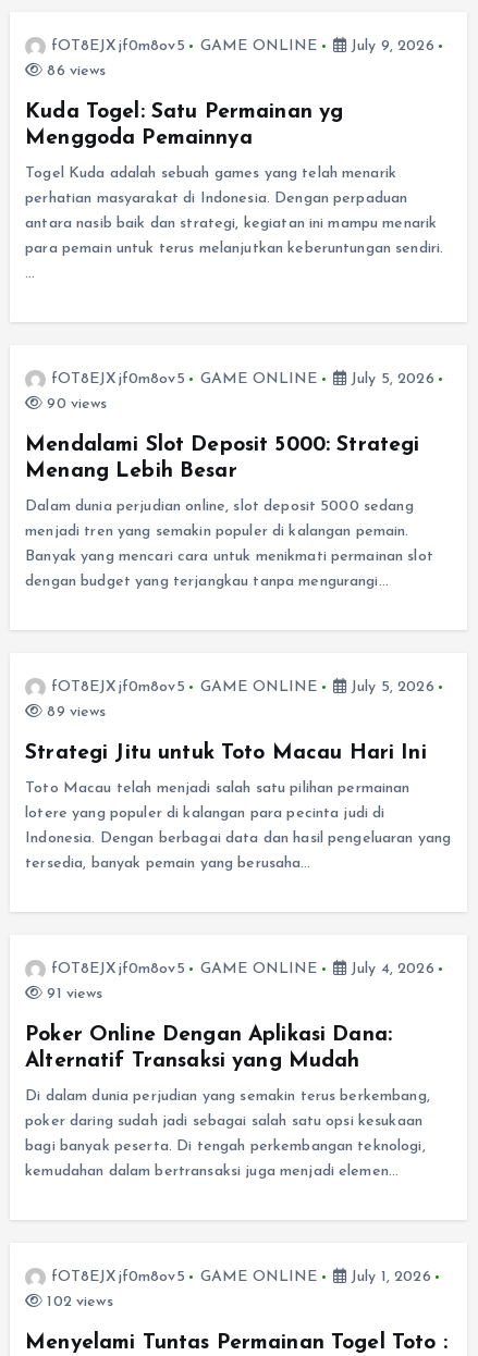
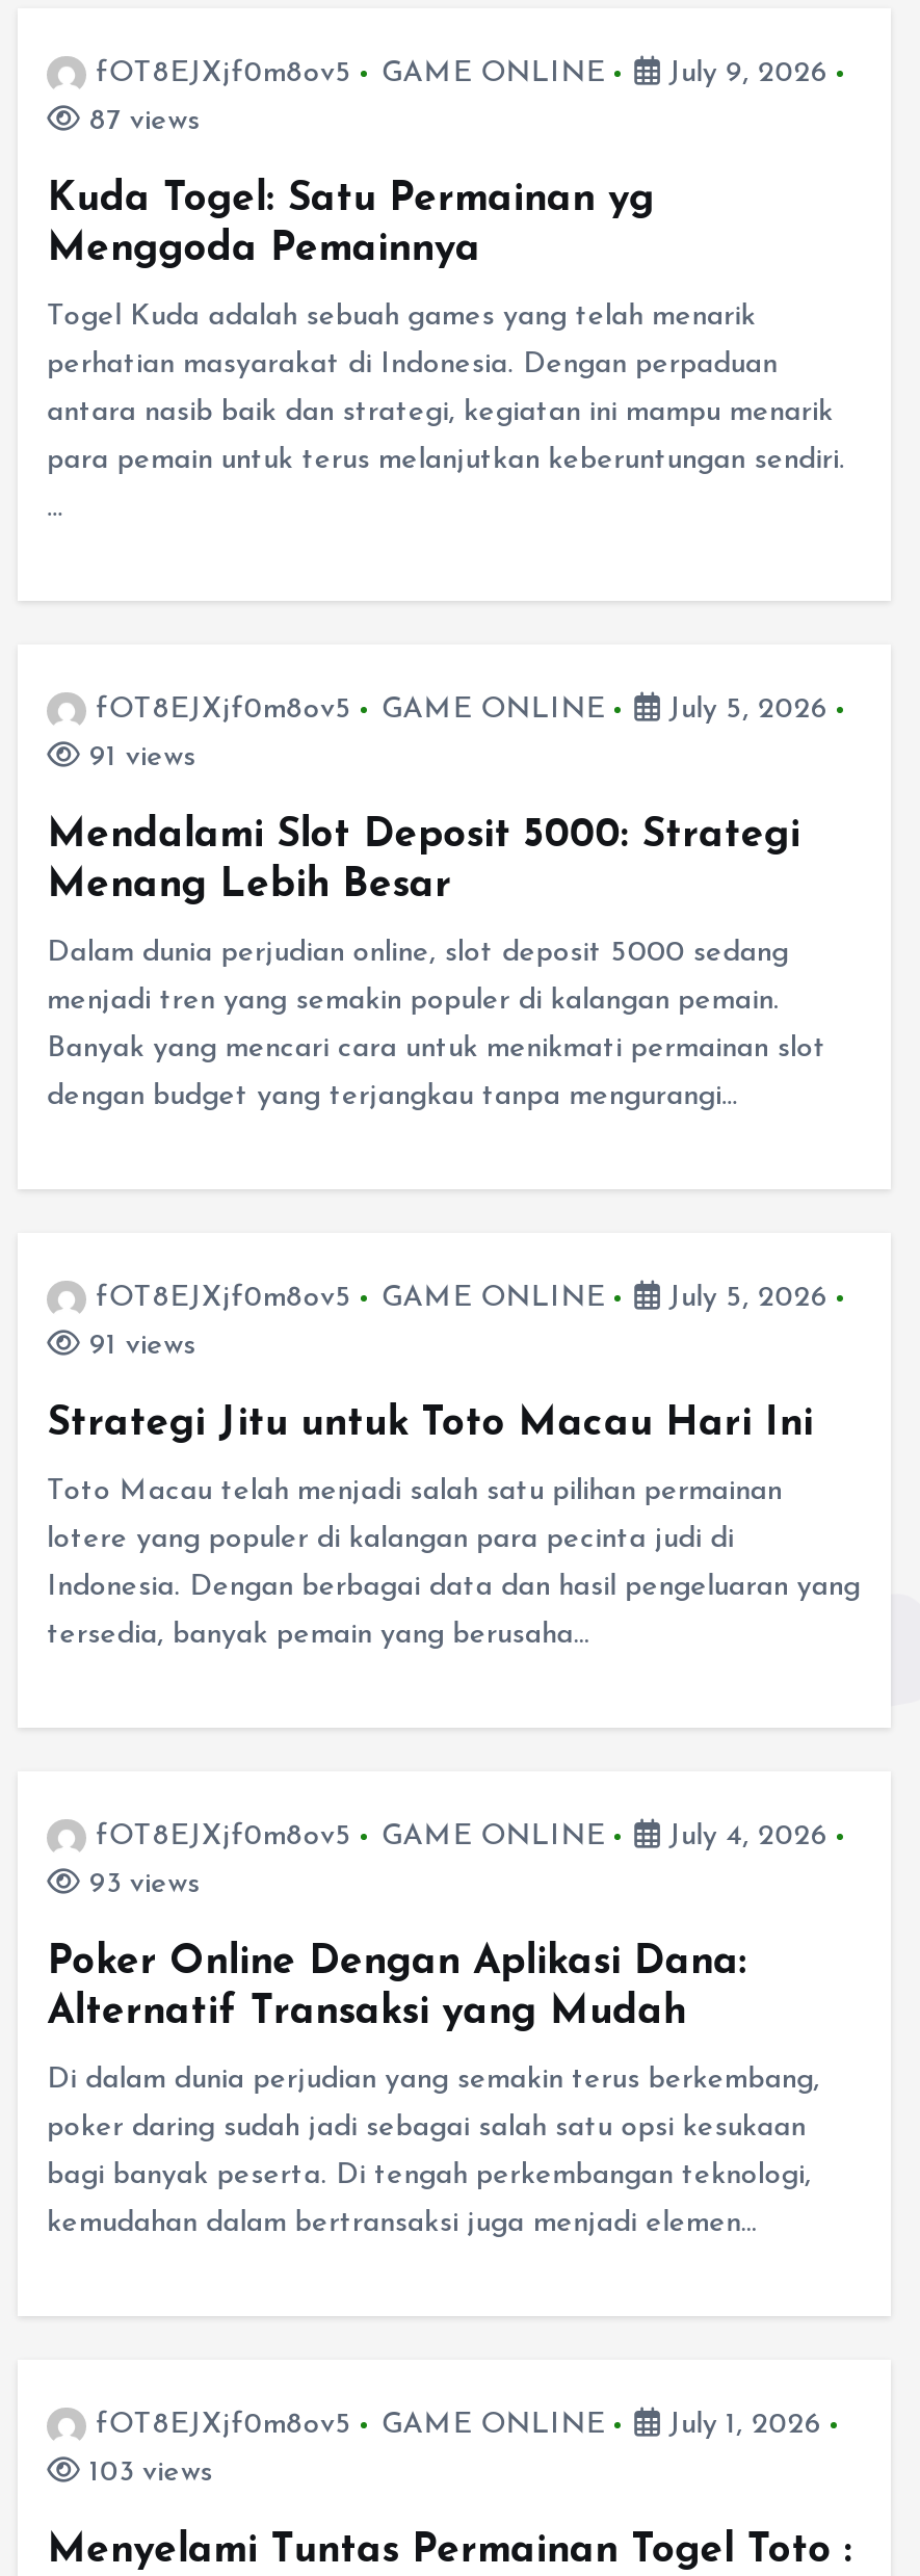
- 86 views
+ 87 views

- 90 views
+ 91 views

- 89 views
+ 91 views

- 91 views
+ 93 views

- 102 views
+ 103 views
